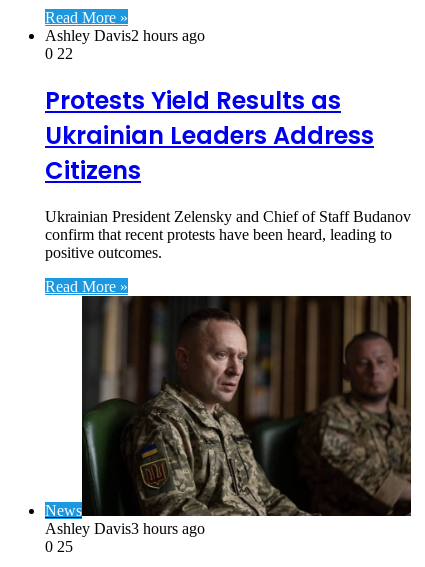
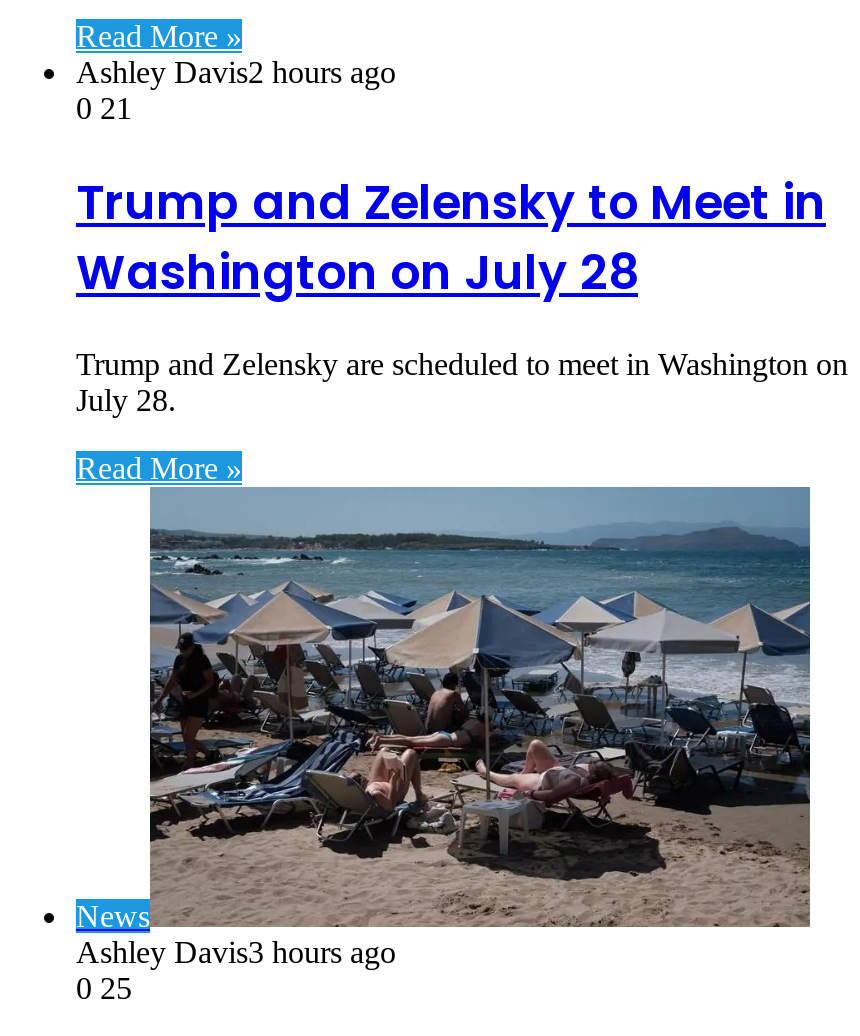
- 0 22
+ 0 21

- Protests Yield Results as
- Ukrainian Leaders Address
- Citizens
+ Trump and Zelensky to Meet in
+ Washington on July 28

- Ukrainian President Zelensky and Chief of Staff Budanov
- confirm that recent protests have been heard, leading to
- positive outcomes.
+ Trump and Zelensky are scheduled to meet in Washington on
+ July 28.

- [image]
+ [image]
